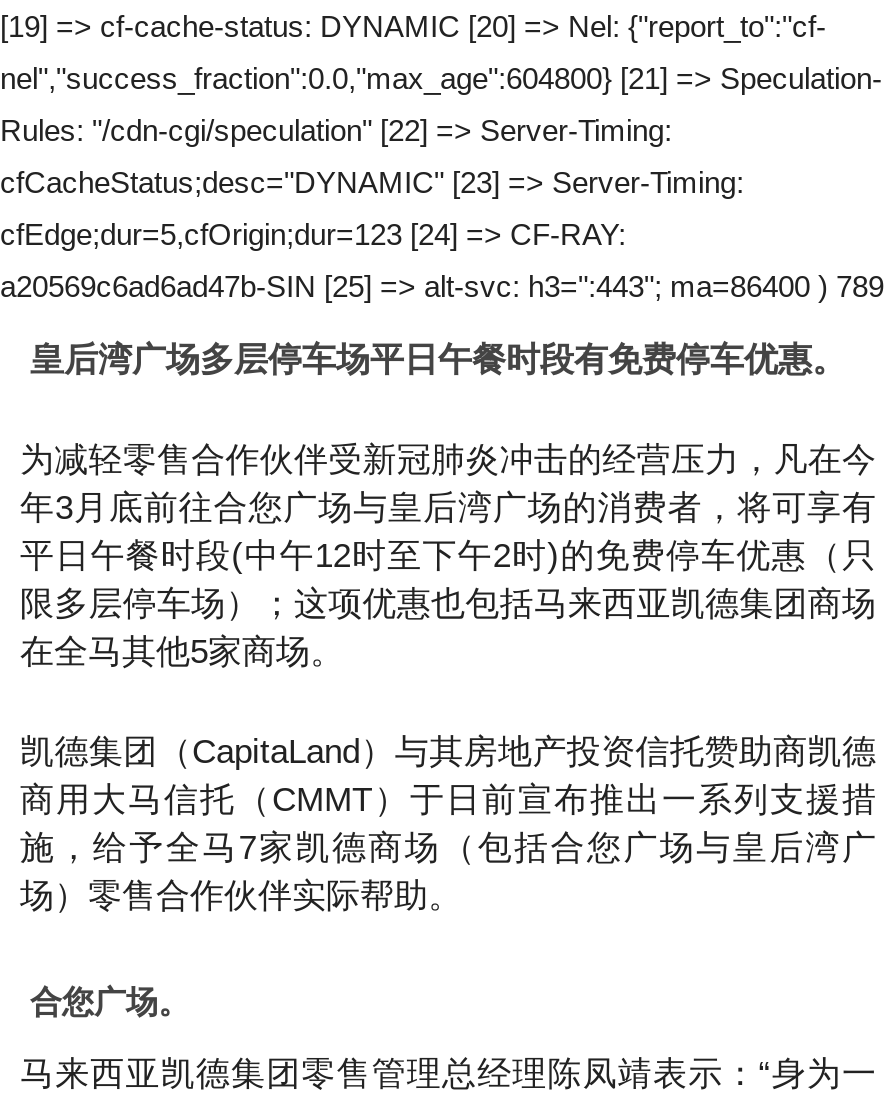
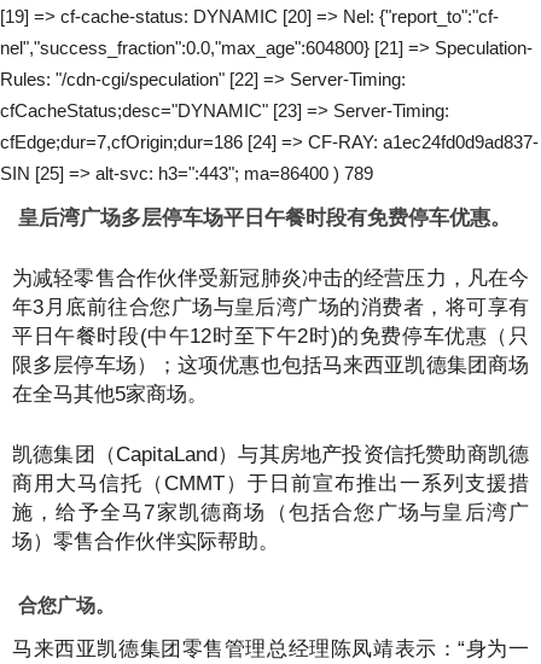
- cfEdge;dur=5,cfOrigin;dur=123 [24] => CF-RAY:
+ cfEdge;dur=7,cfOrigin;dur=186 [24] => CF-RAY: a1ec24fd0d9ad837-

- a20569c6ad6ad47b-SIN [25] => alt-svc: h3=":443"; ma=86400 ) 789
+ SIN [25] => alt-svc: h3=":443"; ma=86400 ) 789
